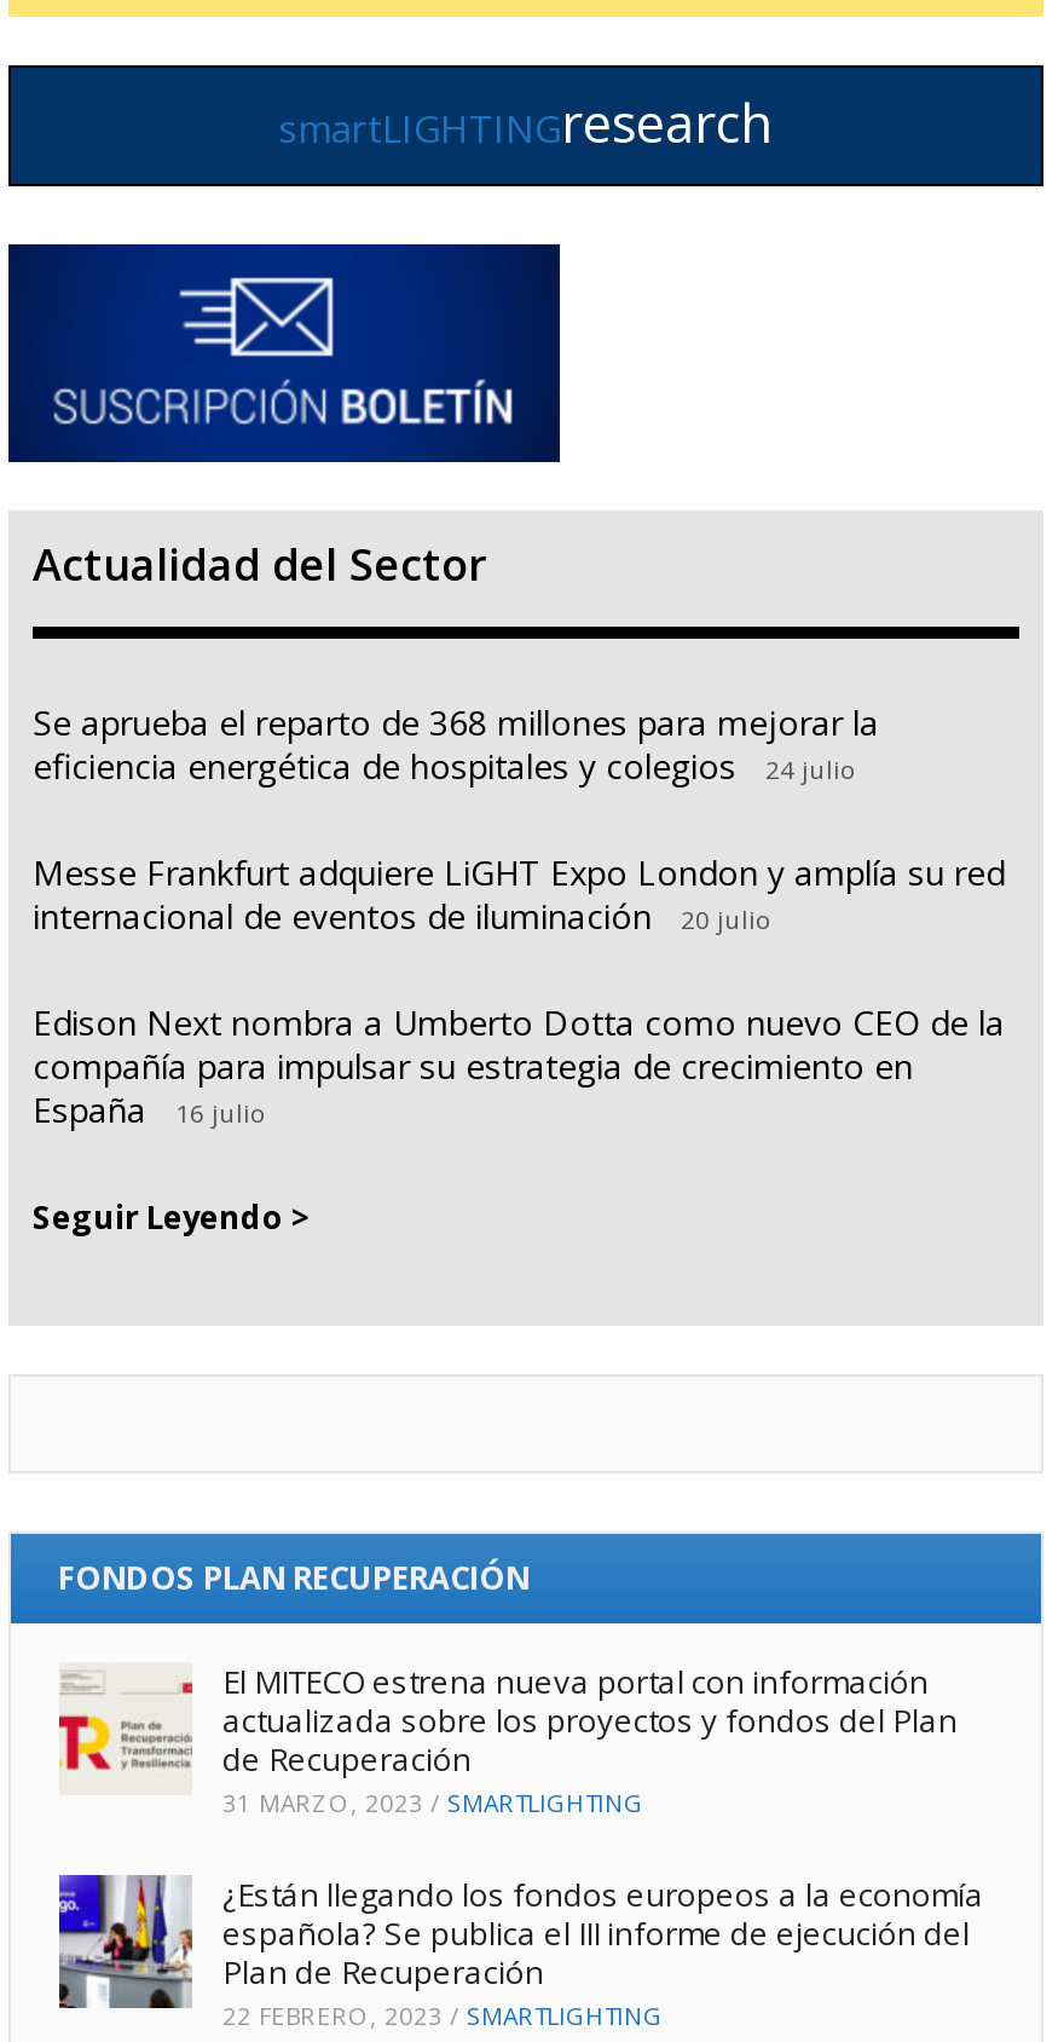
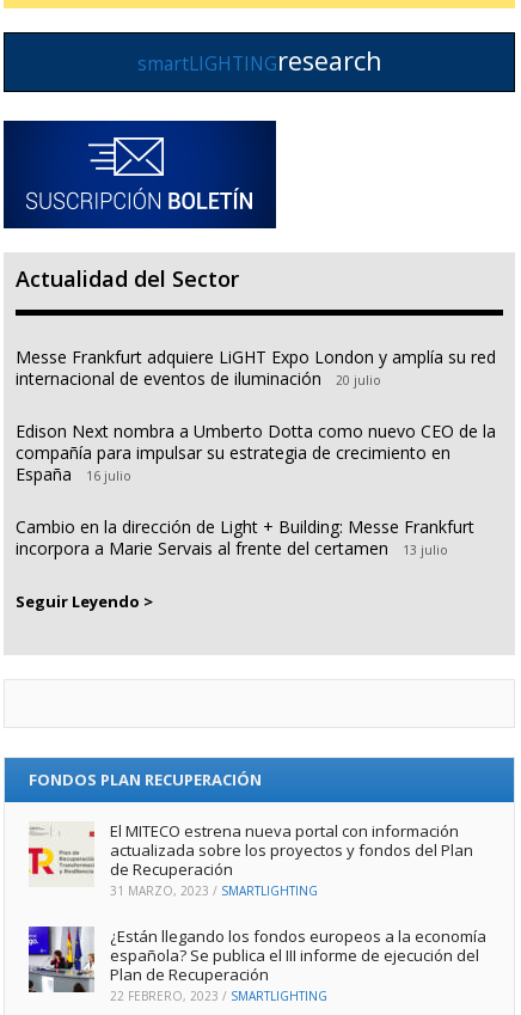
- Se aprueba el reparto de 368 millones para mejorar la
- eficiencia energética de hospitales y colegios
- 24 julio

moved up: Messe Frankfurt adquiere LiGHT Expo London y amplía su red | internacional de eventos de iluminación | 20 julio | Edison Next nombra a Umberto Dotta como nuevo CEO de la | compañía para impulsar su estrategia de crecimiento en | España | 16 julio

+ Cambio en la dirección de Light + Building: Messe Frankfurt
+ incorpora a Marie Servais al frente del certamen
+ 13 julio
